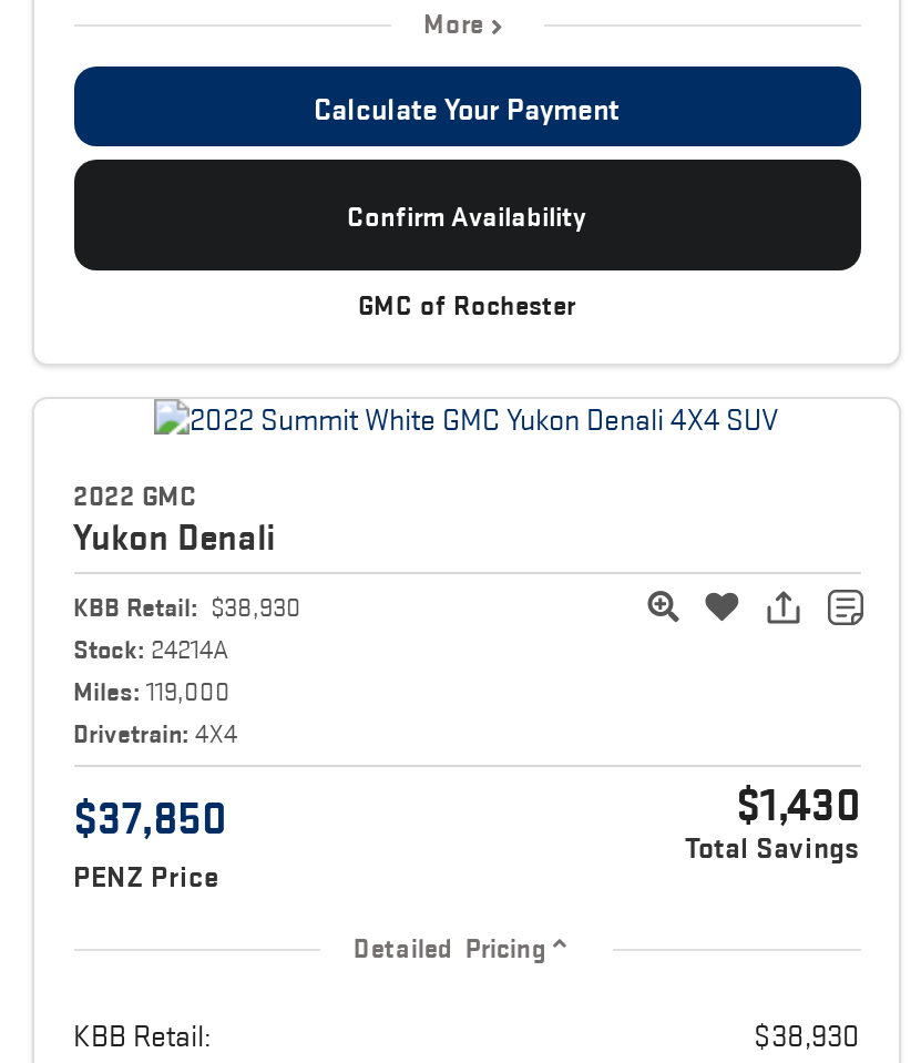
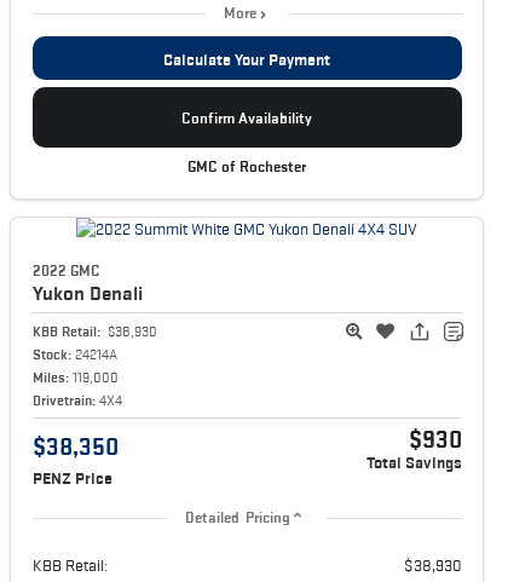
- $1,430
+ $930

- $37,850
+ $38,350
